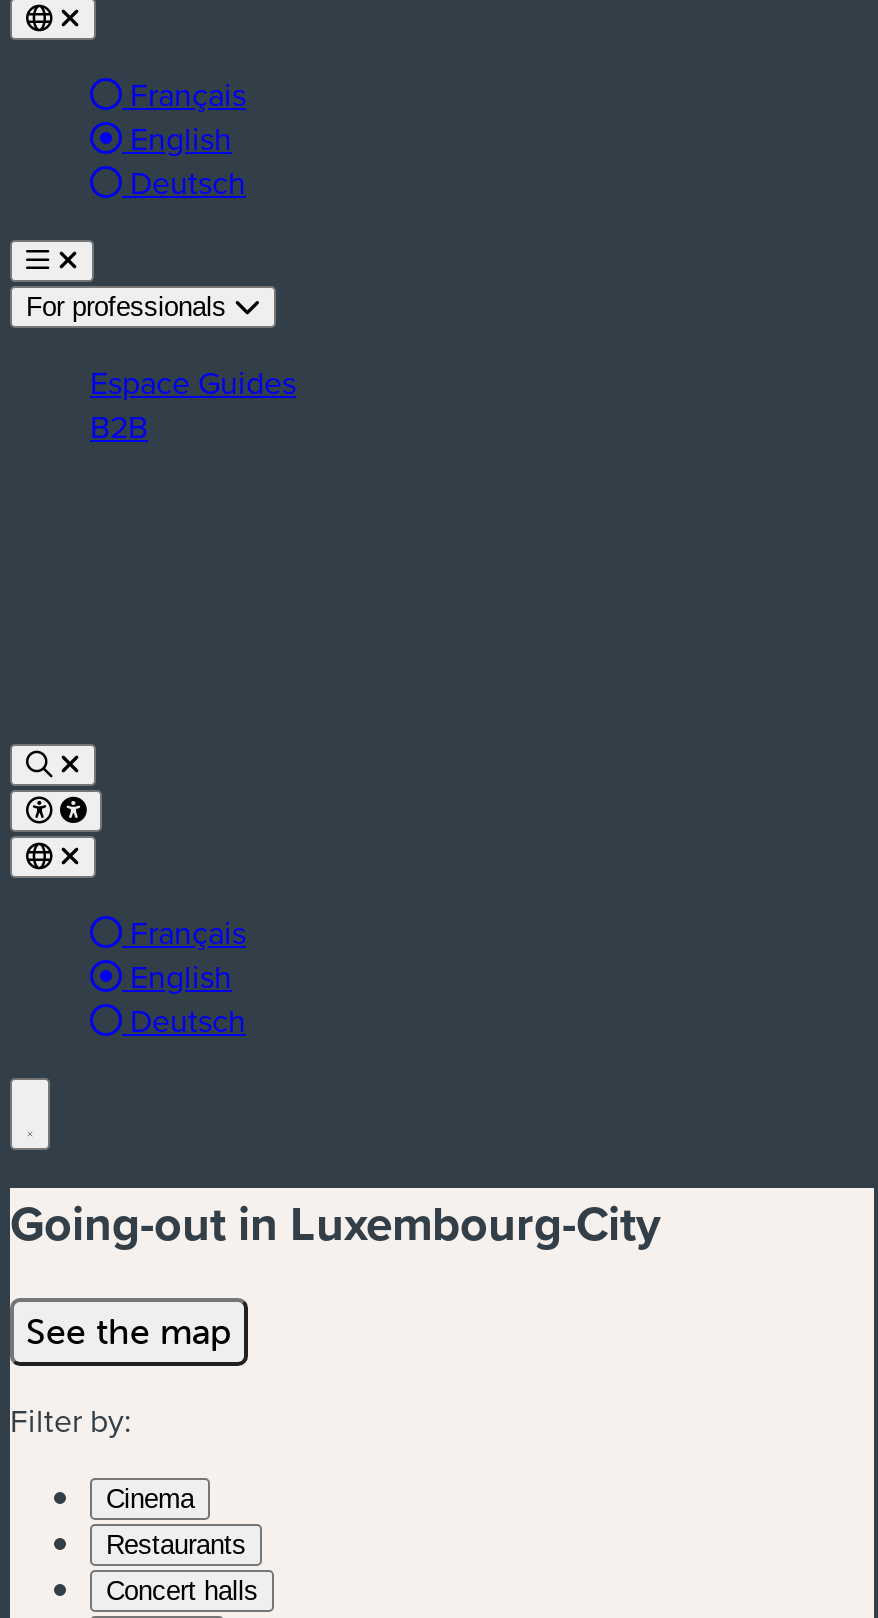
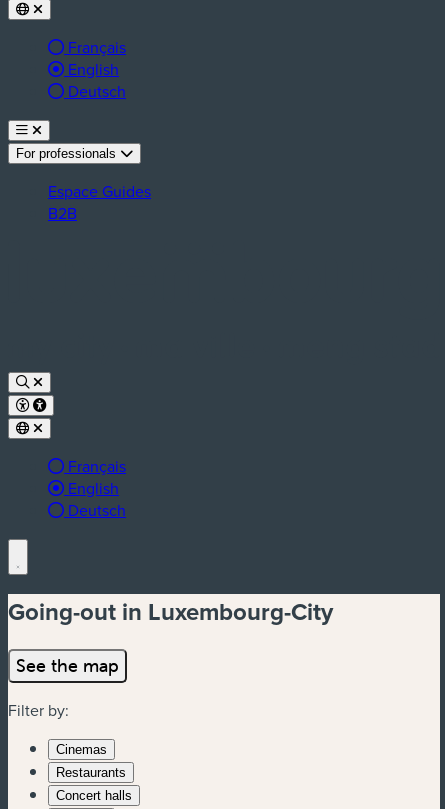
- Cinema
+ Cinemas
